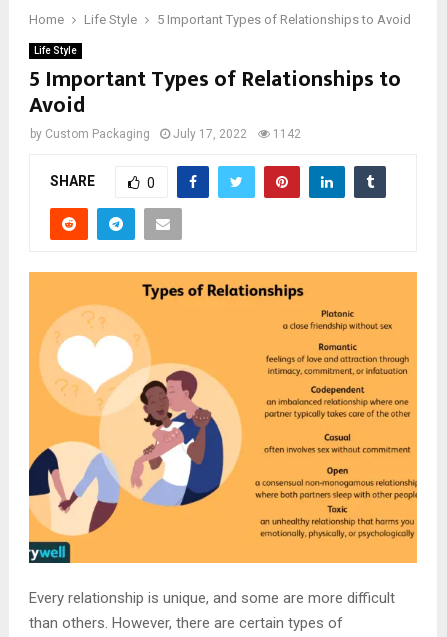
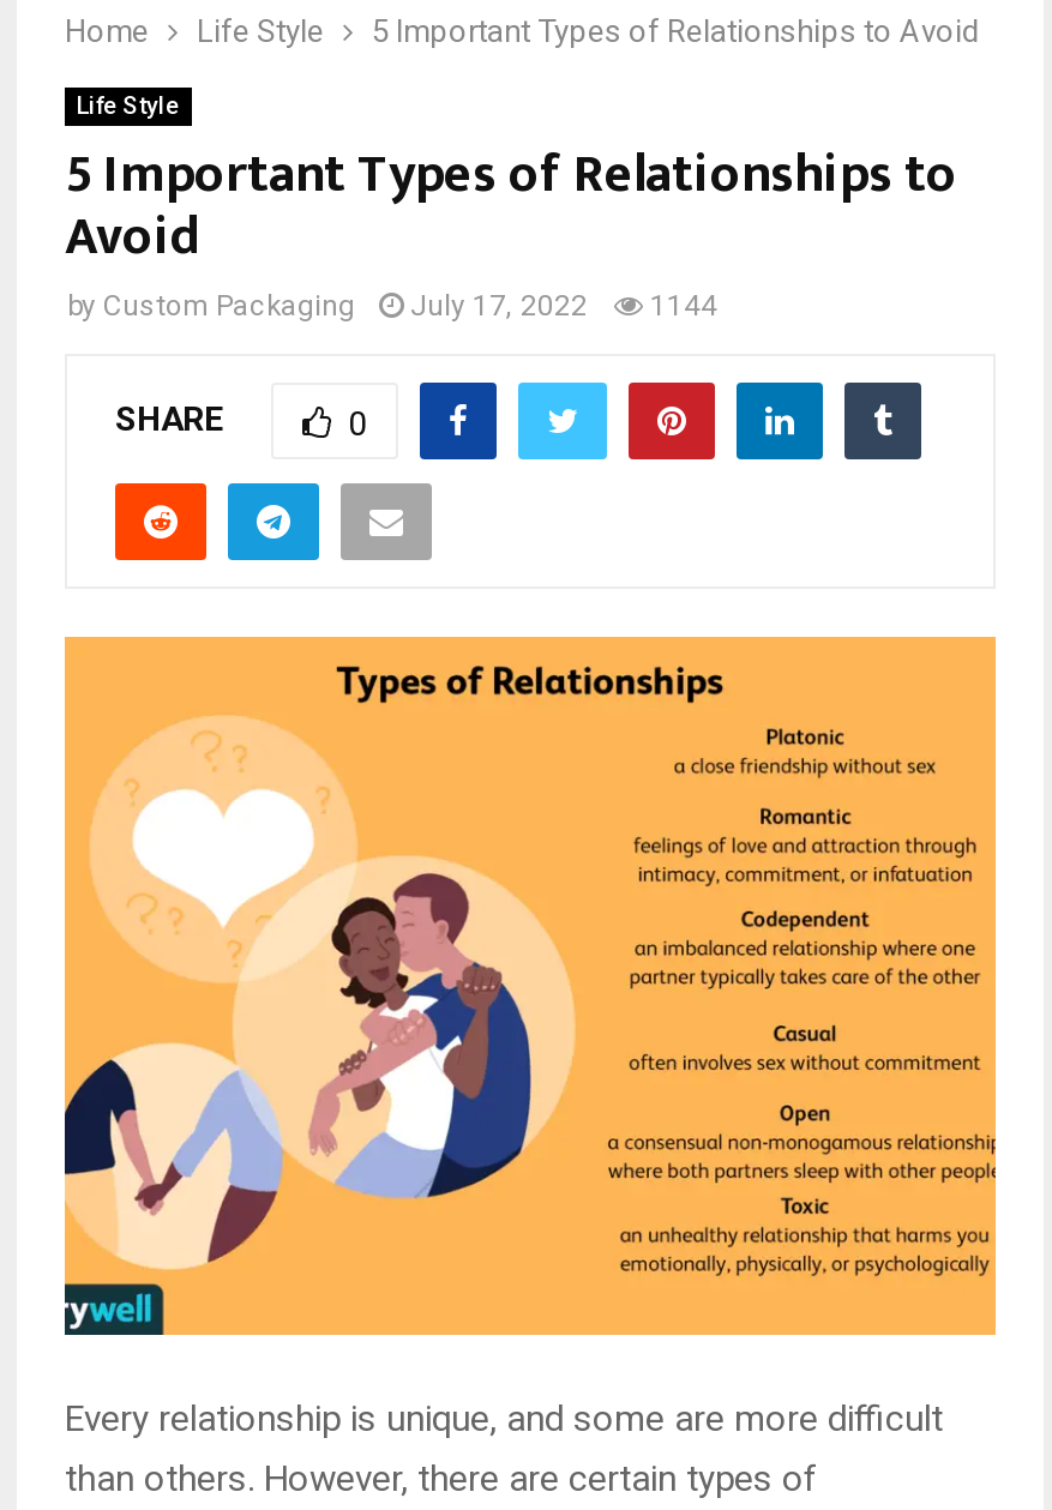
- by Custom Packaging July 17, 2022 1142
+ by Custom Packaging July 17, 2022 1144
